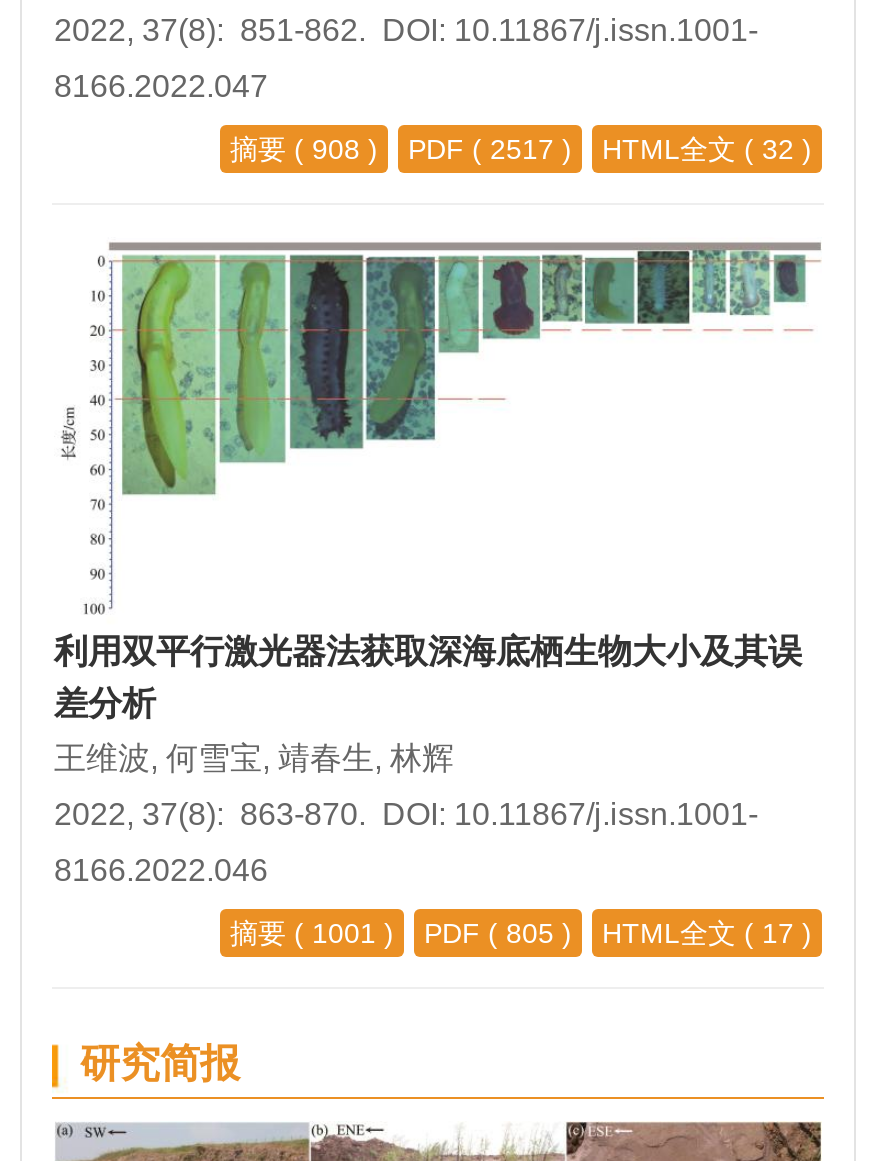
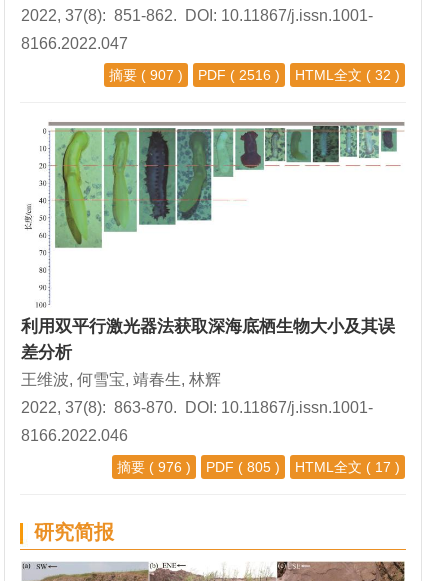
- 摘要( 908 )
+ 摘要( 907 )

- PDF ( 2517 )
+ PDF ( 2516 )

- 摘要( 1001 ) PDF ( 805 ) HTML全文( 17 )
+ 摘要( 976 ) PDF ( 805 ) HTML全文( 17 )
